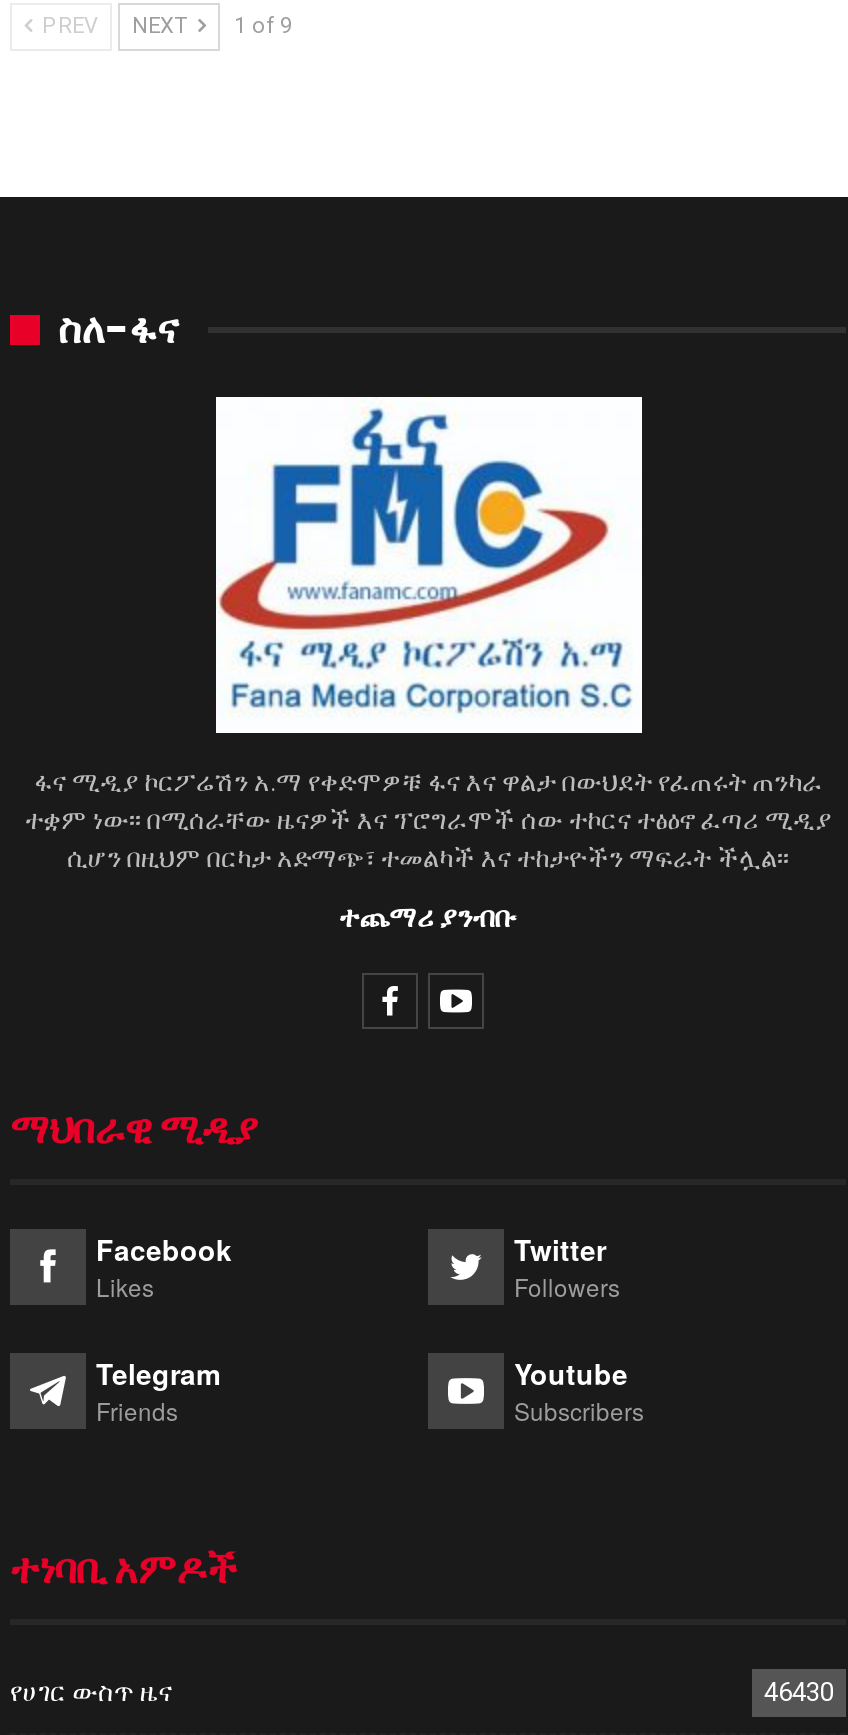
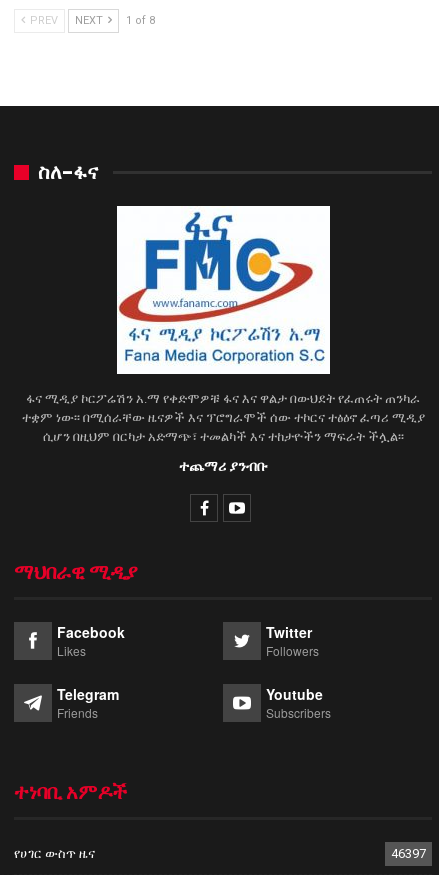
- PREV NEXT 1 of 9
+ PREV NEXT 1 of 8

- 46430
+ 46397
